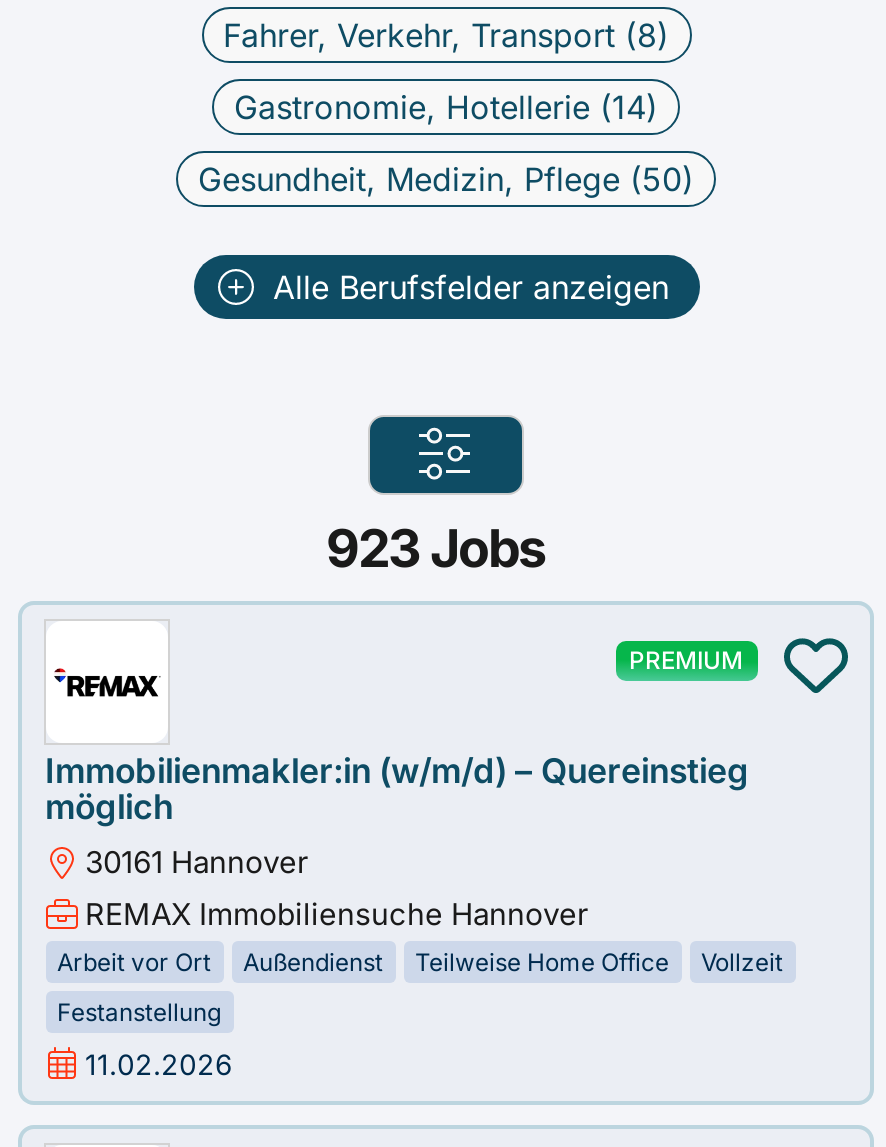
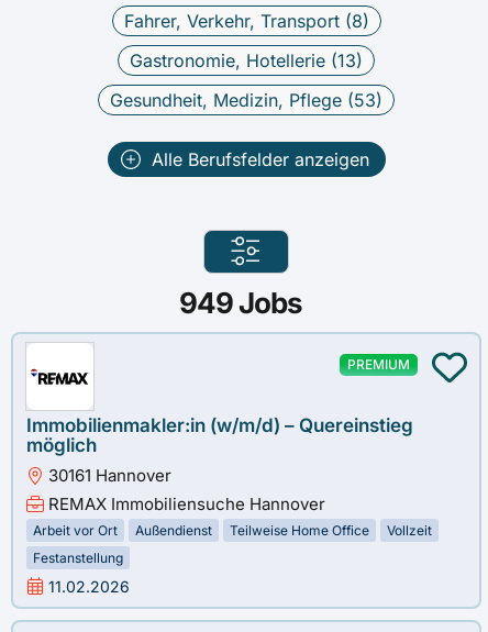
- Gastronomie, Hotellerie (14)
+ Gastronomie, Hotellerie (13)

- Gesundheit, Medizin, Pflege (50)
+ Gesundheit, Medizin, Pflege (53)

- 923 Jobs
+ 949 Jobs
